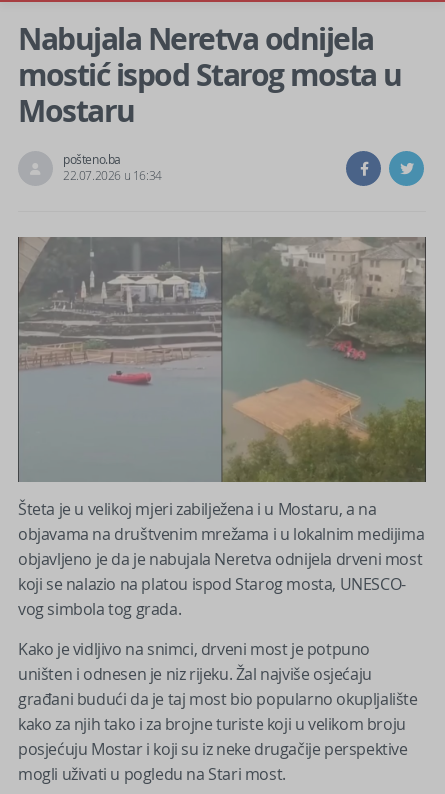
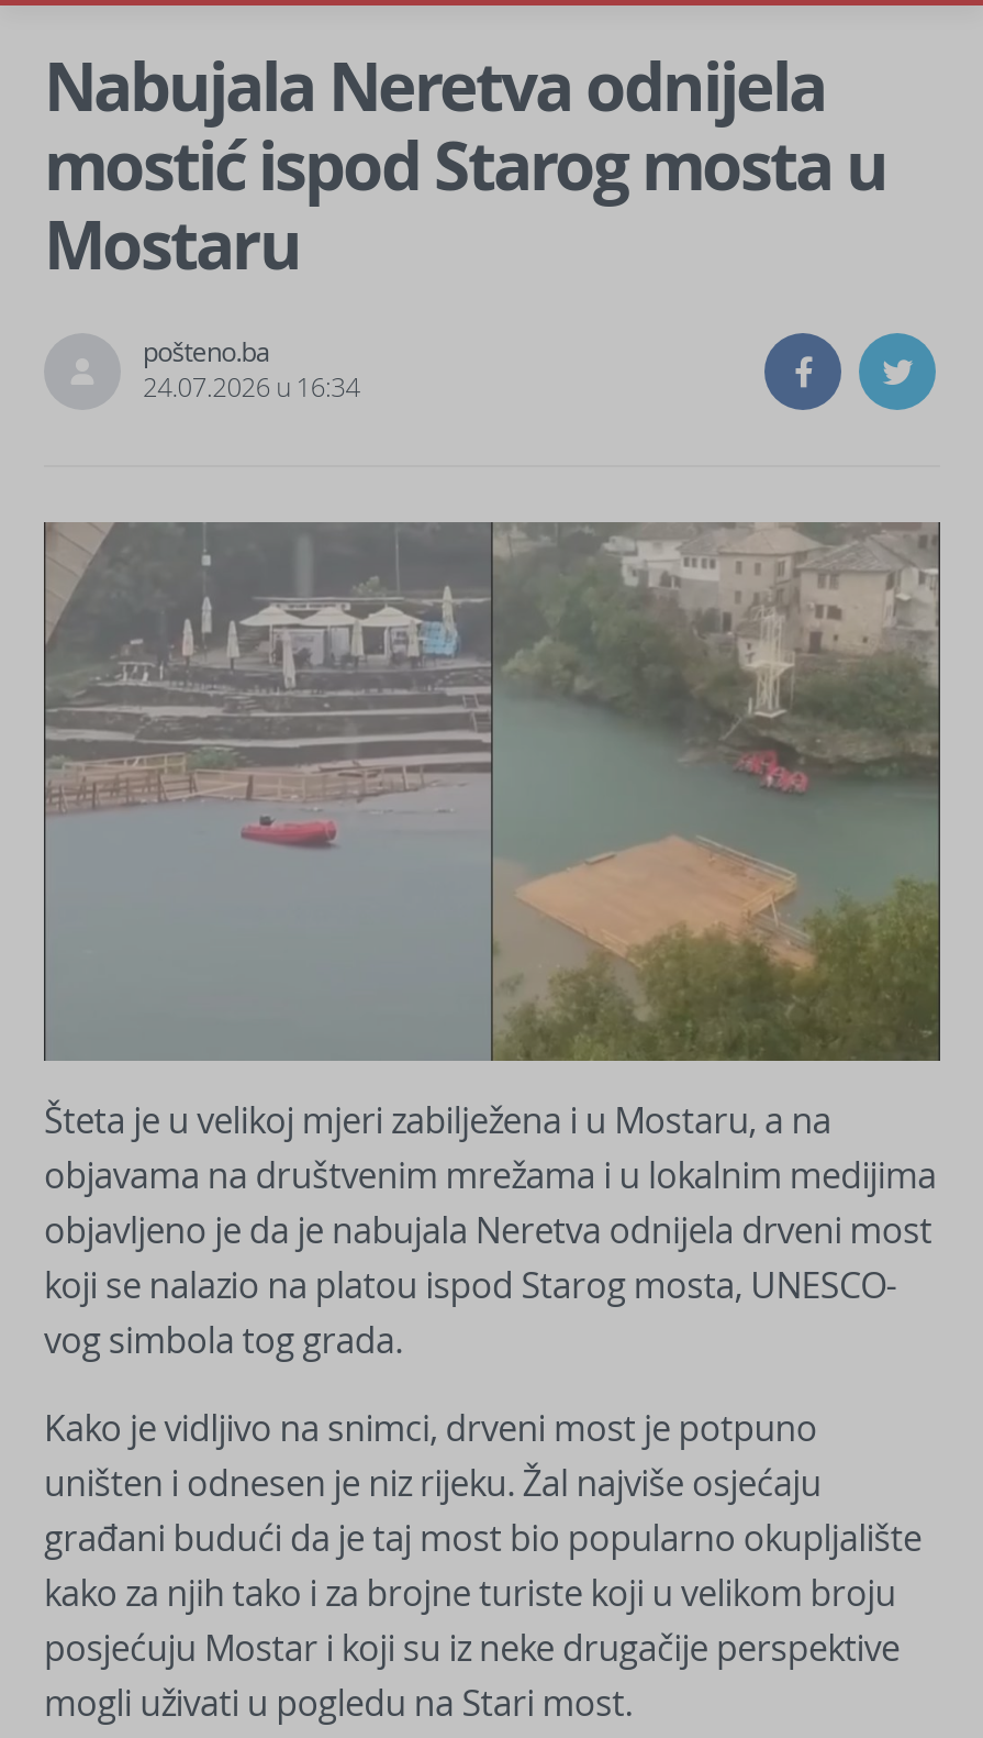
- 22.07.2026 u 16:34
+ 24.07.2026 u 16:34
